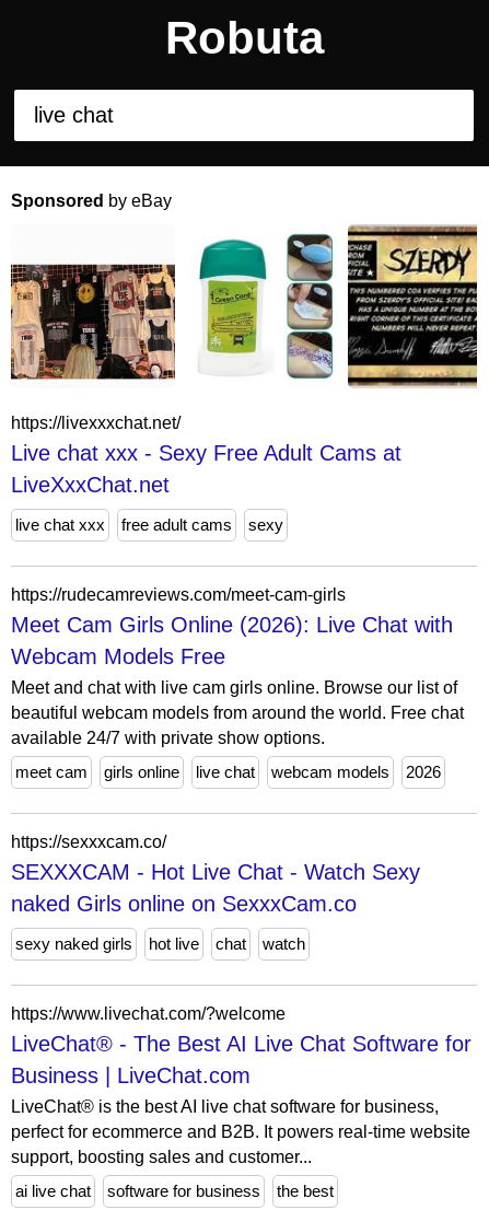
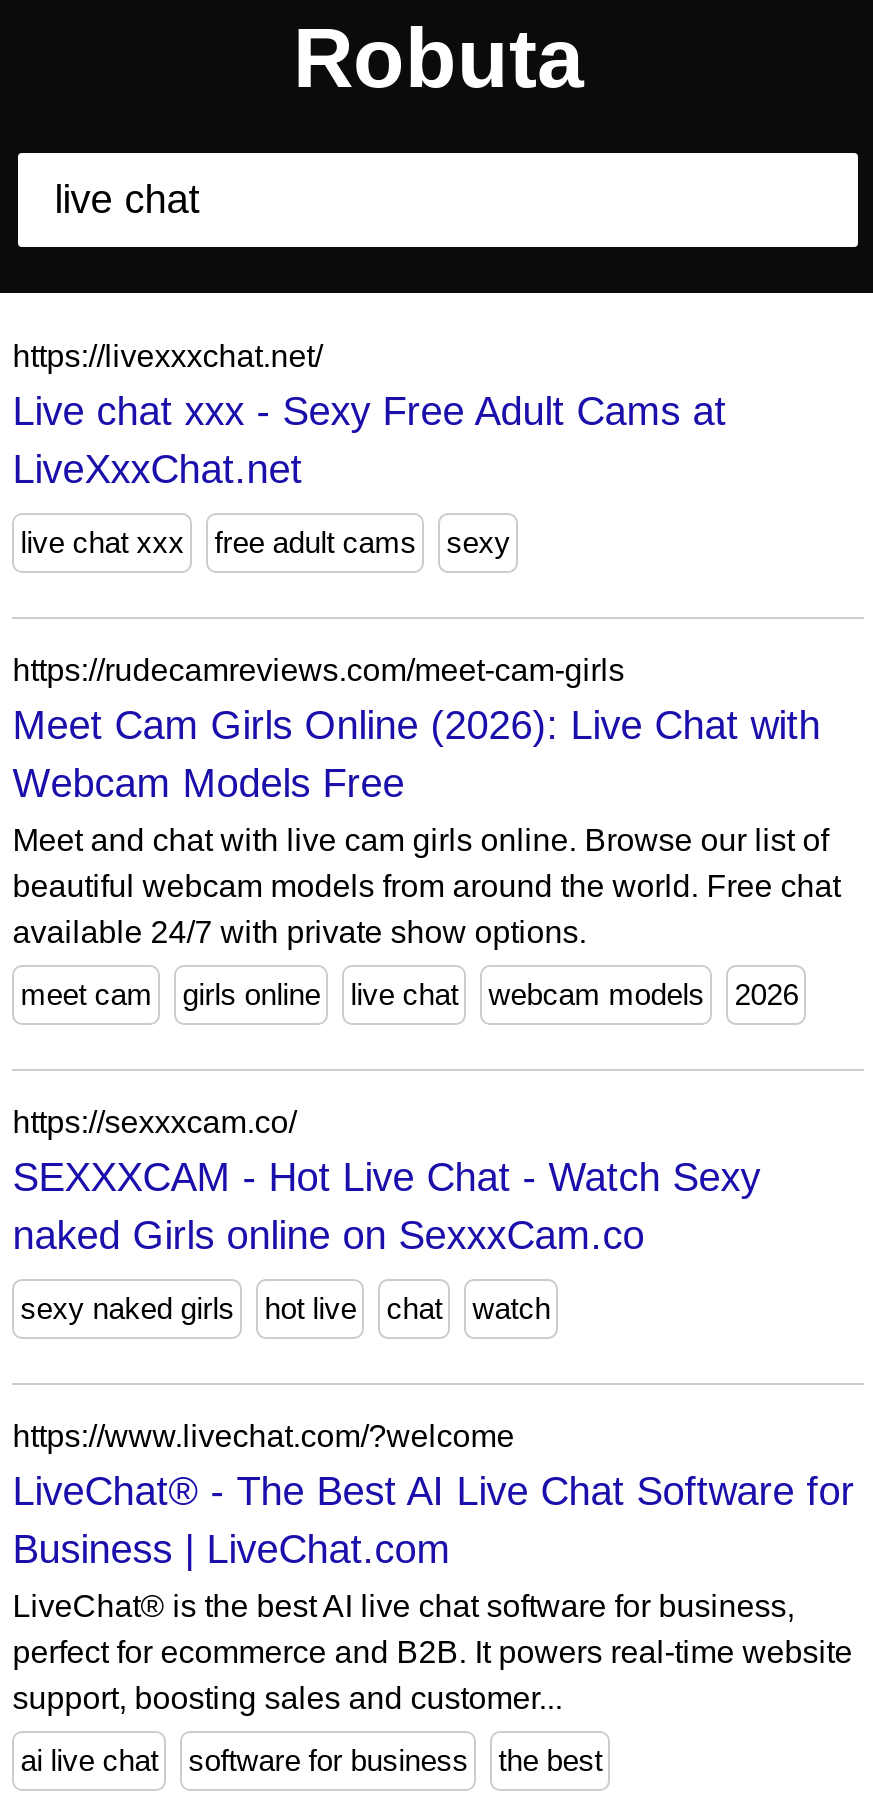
- Sponsored by eBay

- [image]

- [image]

- [image]

- [image]
